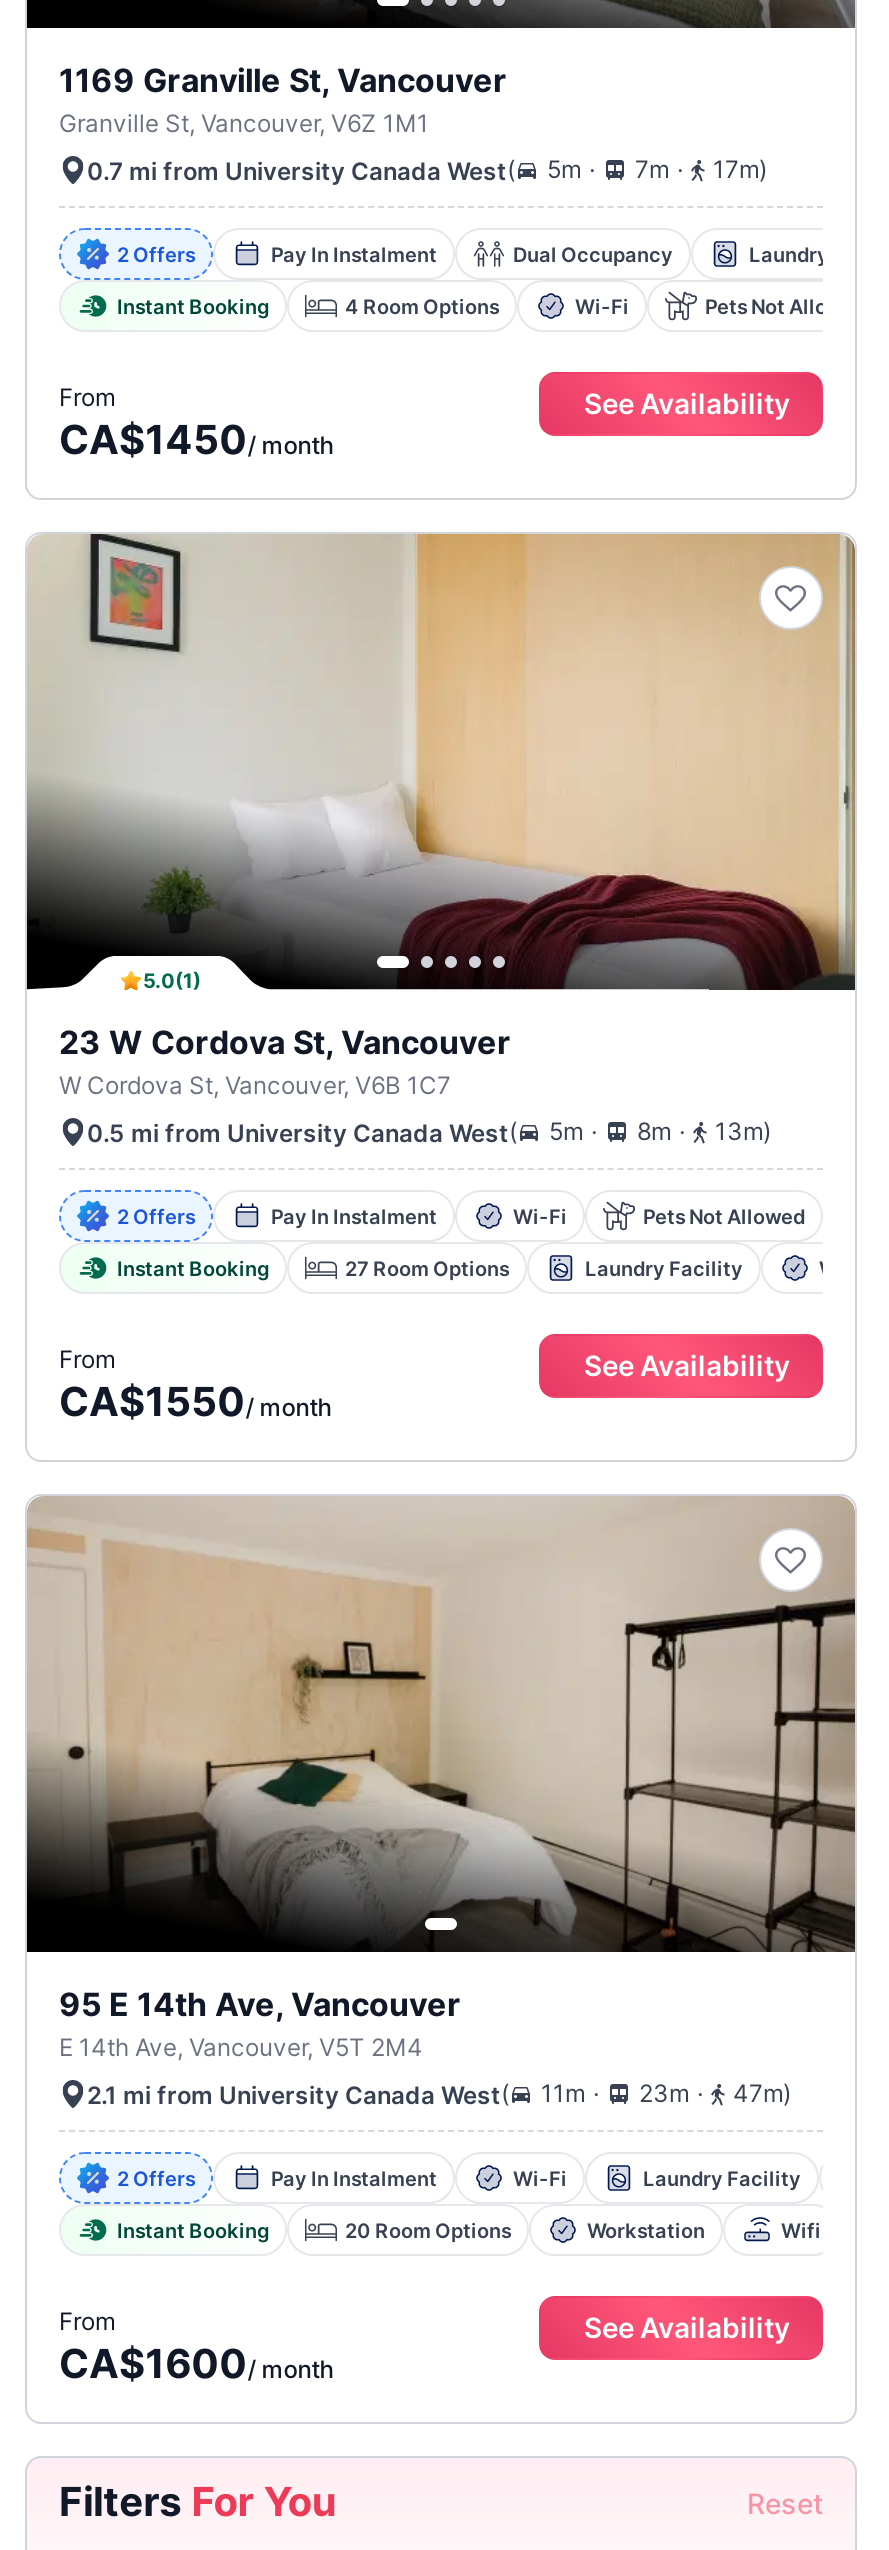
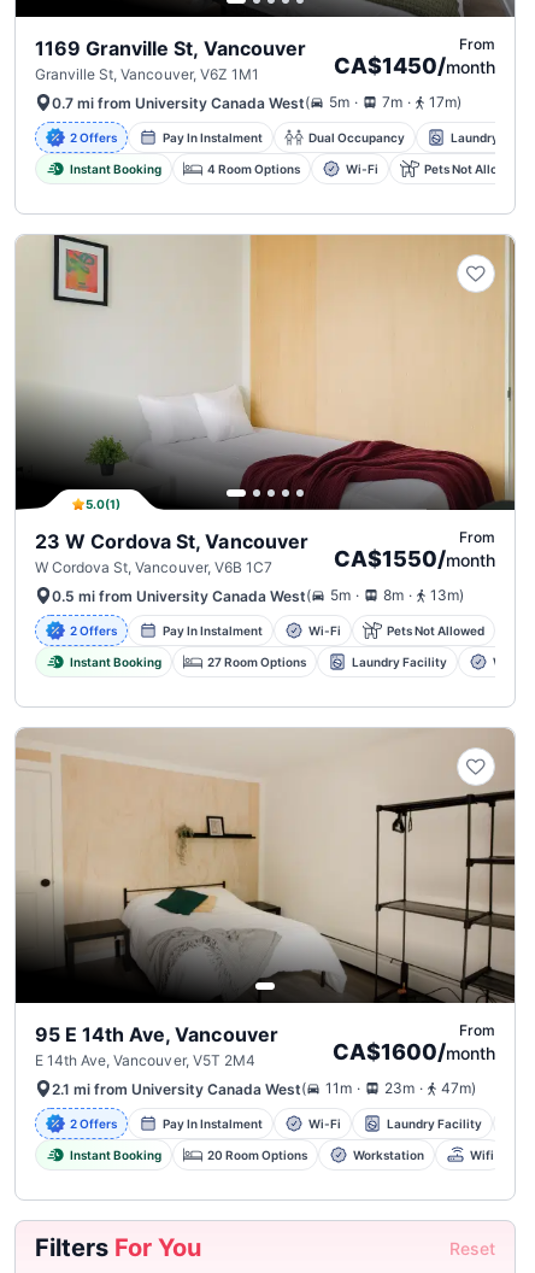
+ From
+ CA$1450/month

- From
- CA$1450/month

- See Availability

+ From
+ CA$1550/month

+ From
+ CA$1600/month

- From
- CA$1550/month

- See Availability

- From
- CA$1600/month

- See Availability
